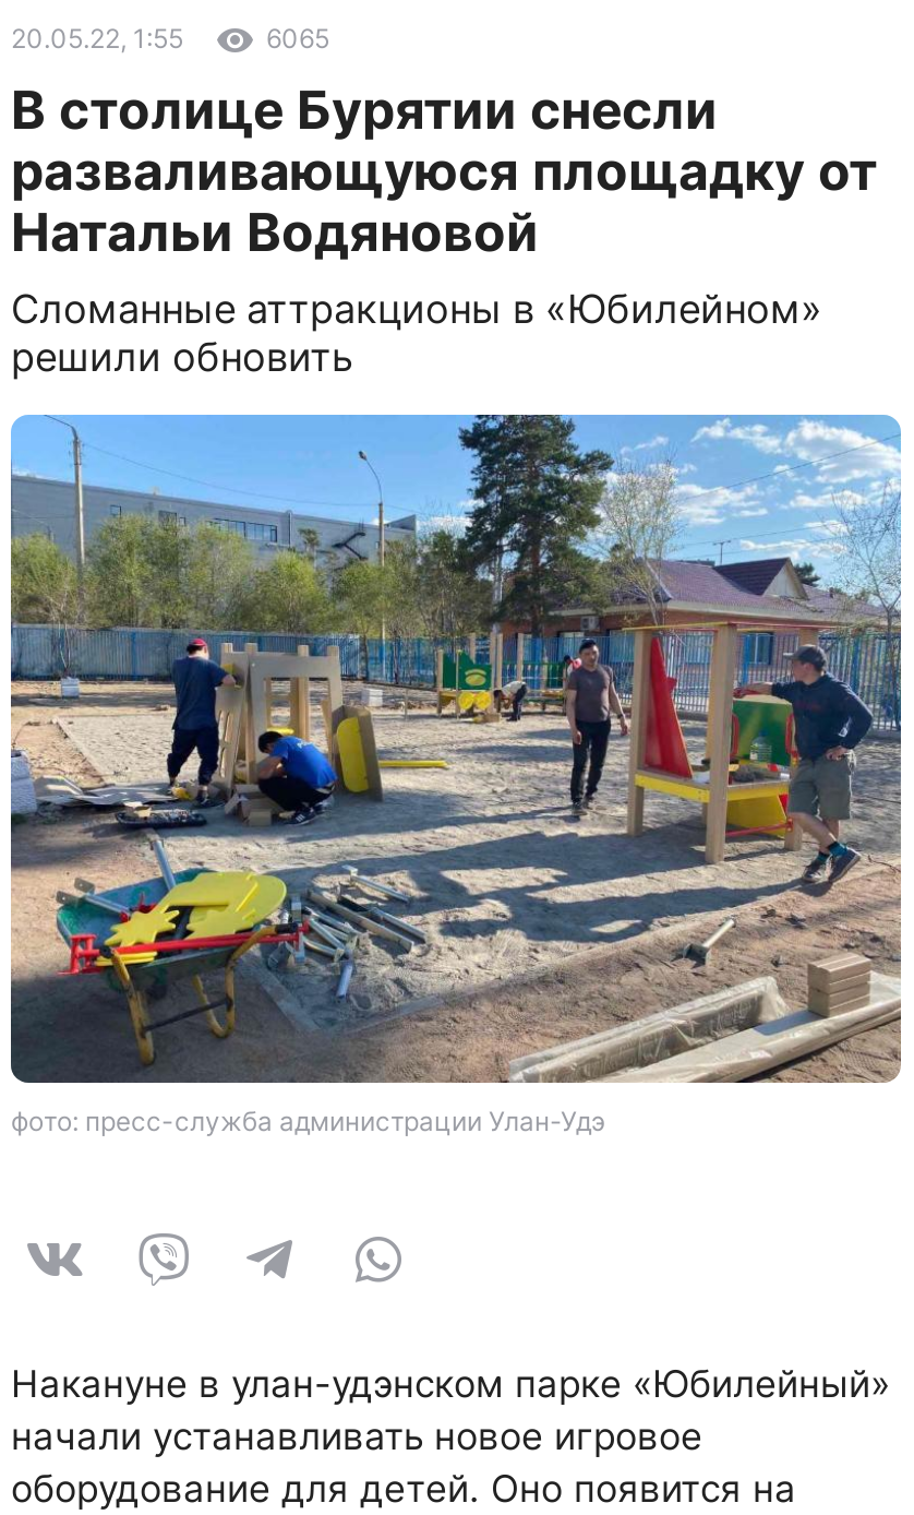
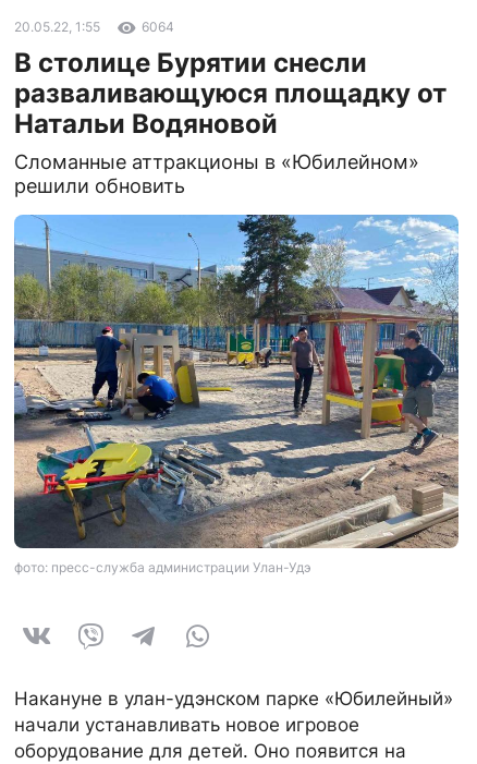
- 6065
+ 6064
